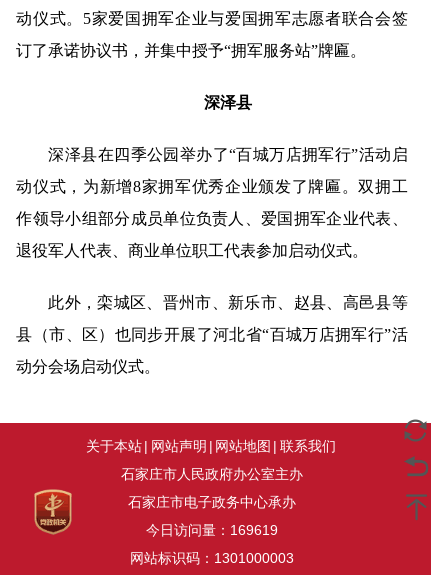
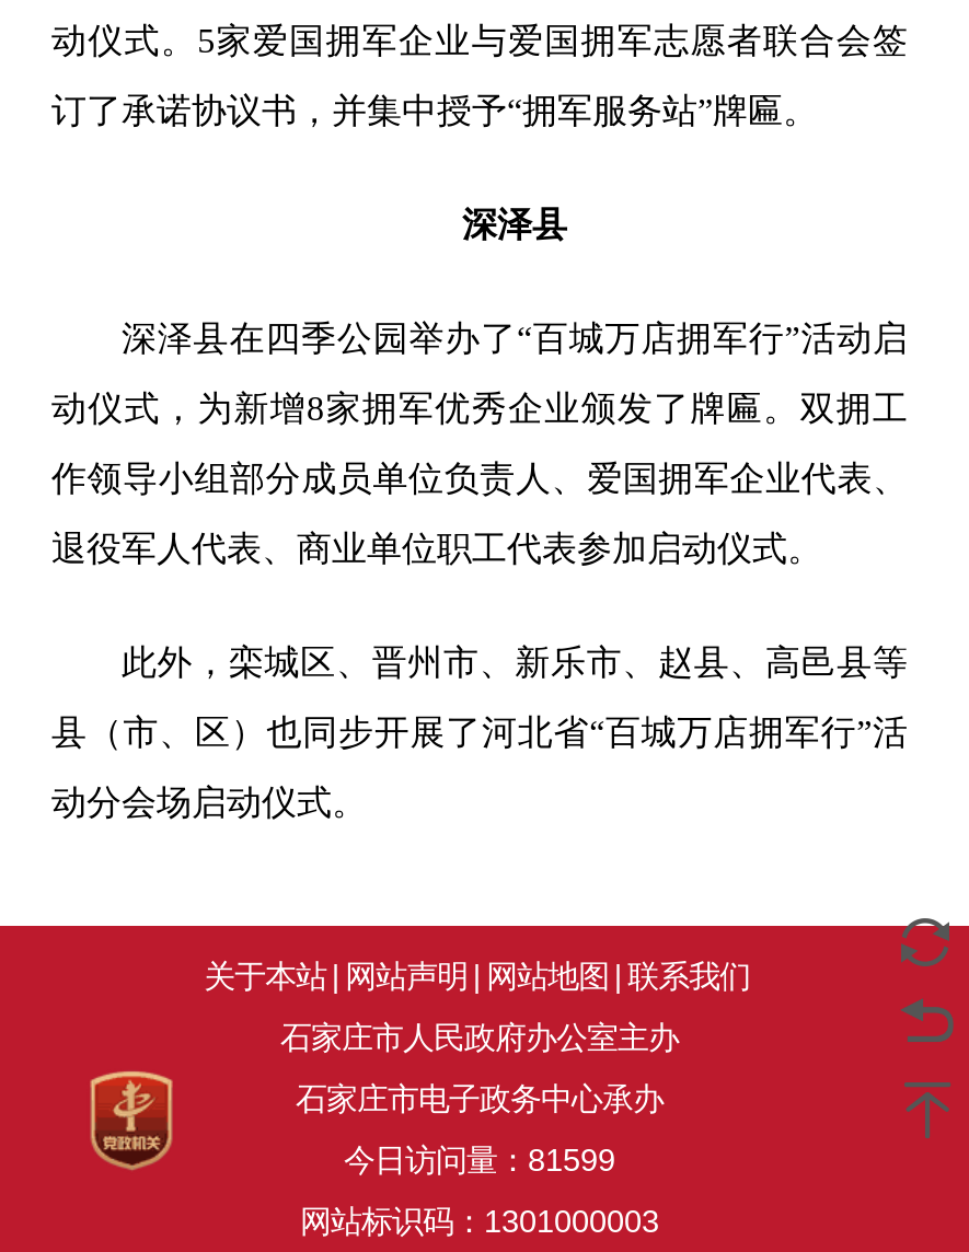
- 今日访问量：169619
+ 今日访问量：81599
